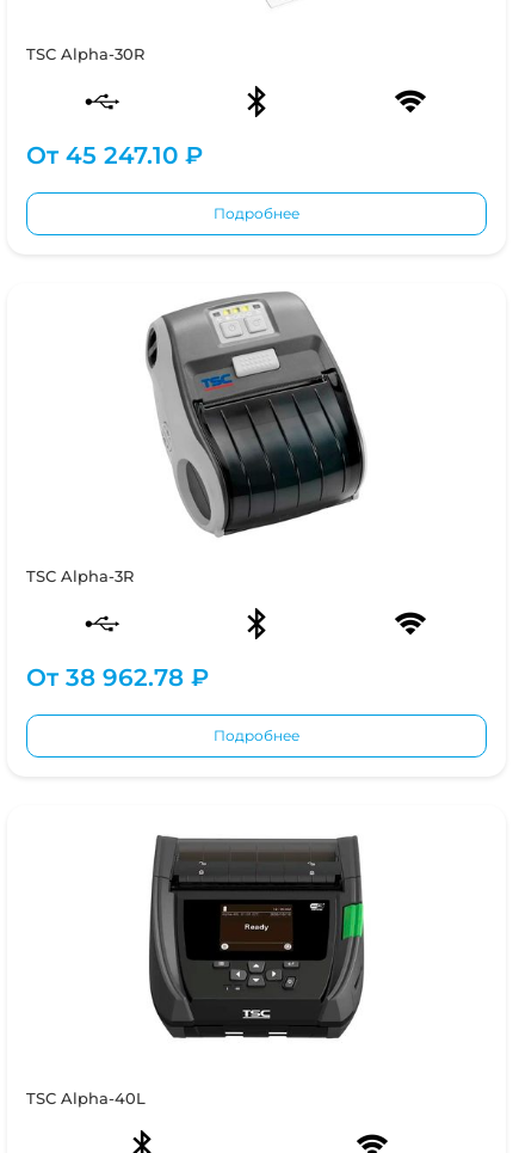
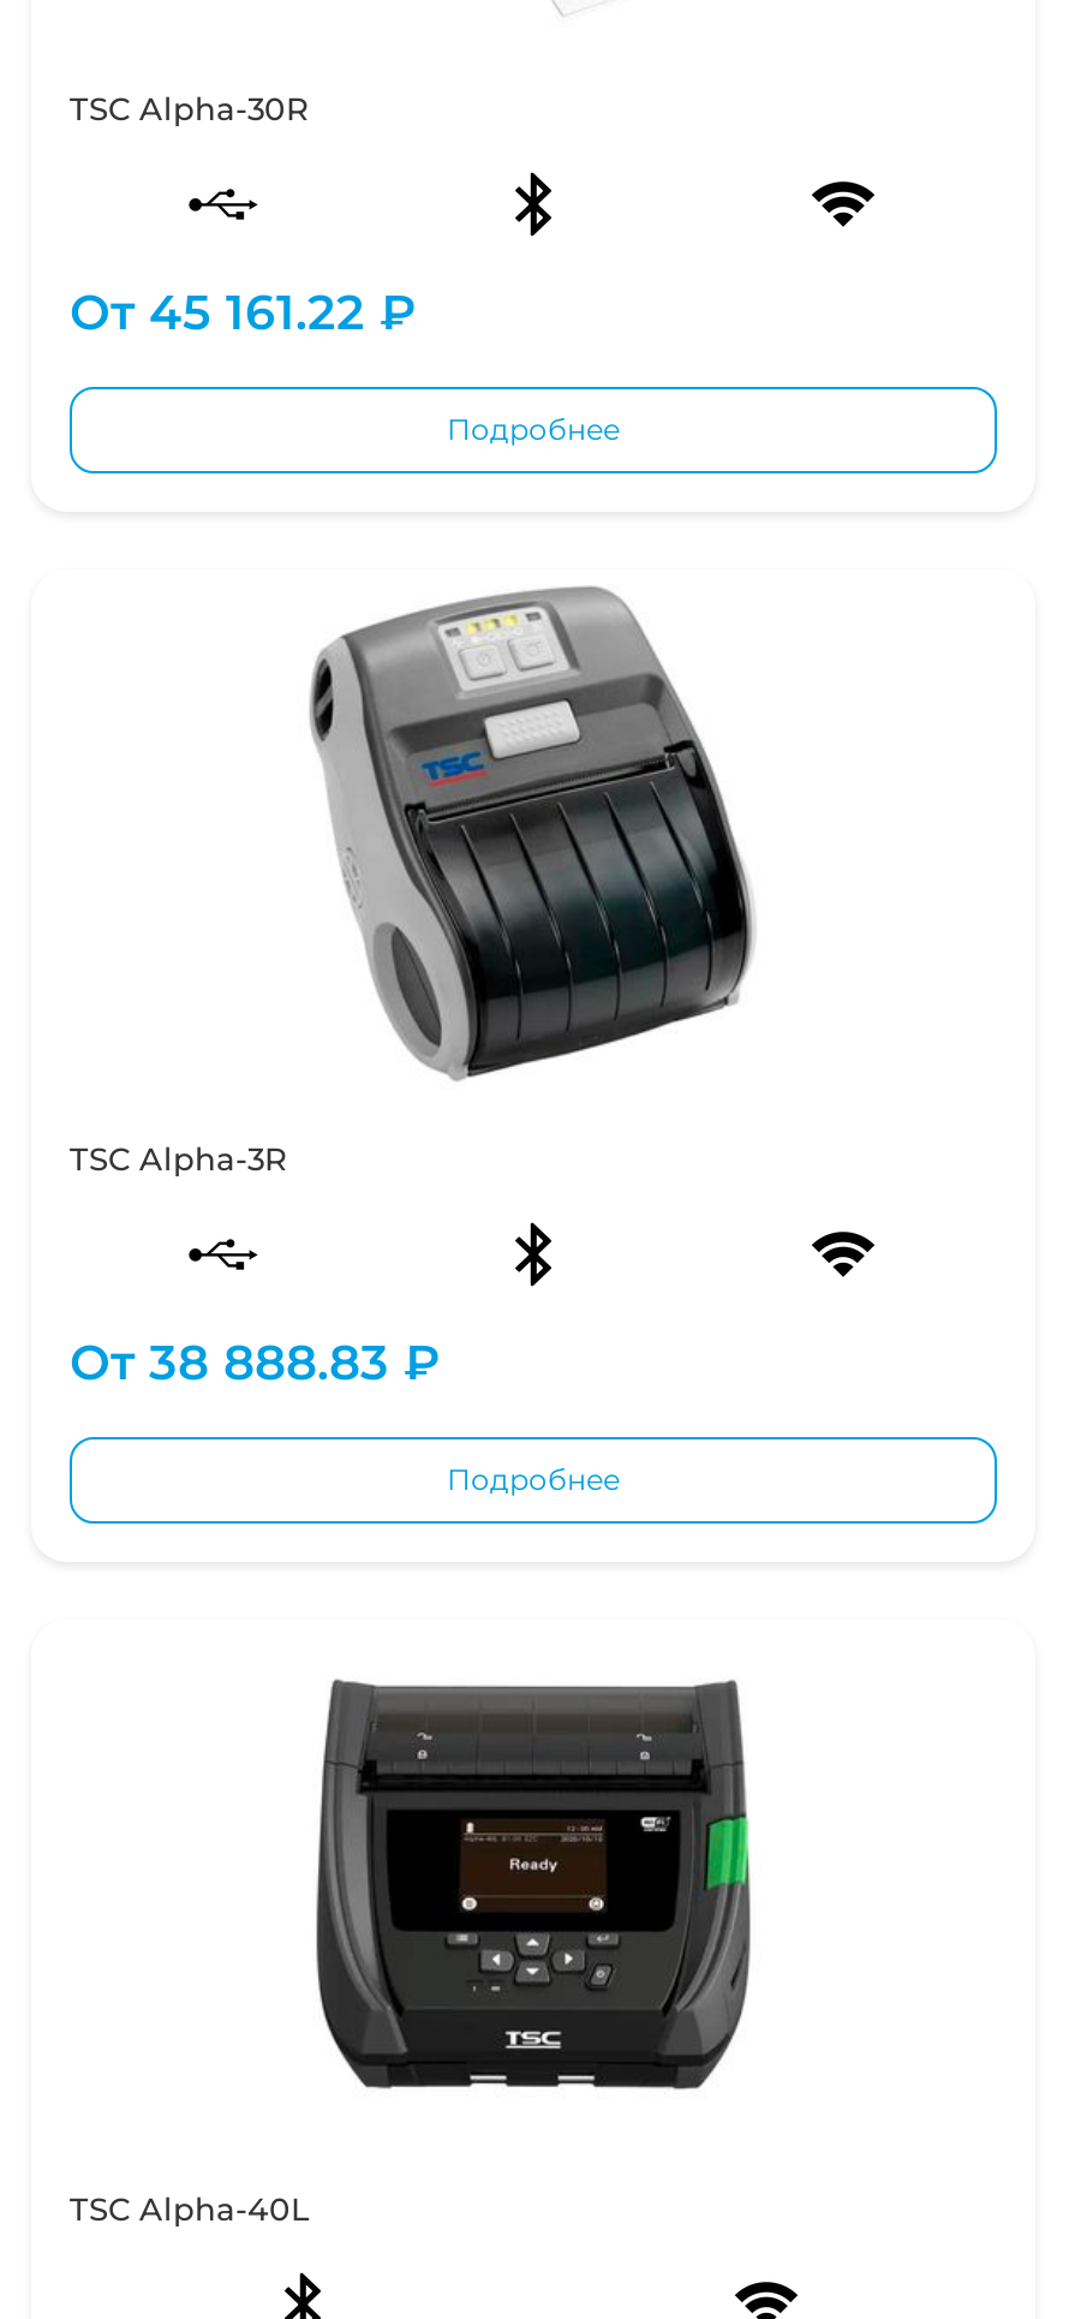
- От 45 247.10 ₽
+ От 45 161.22 ₽

- От 38 962.78 ₽
+ От 38 888.83 ₽
